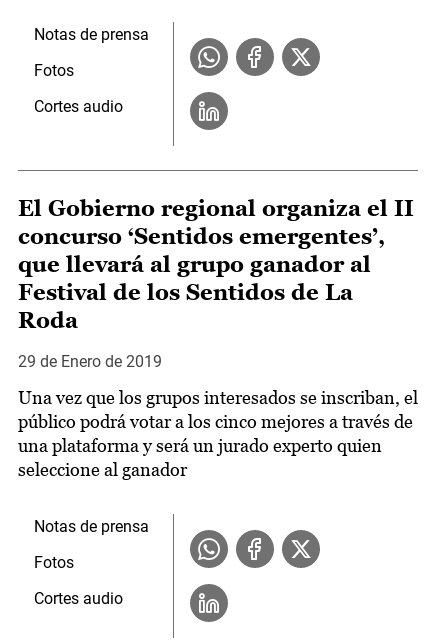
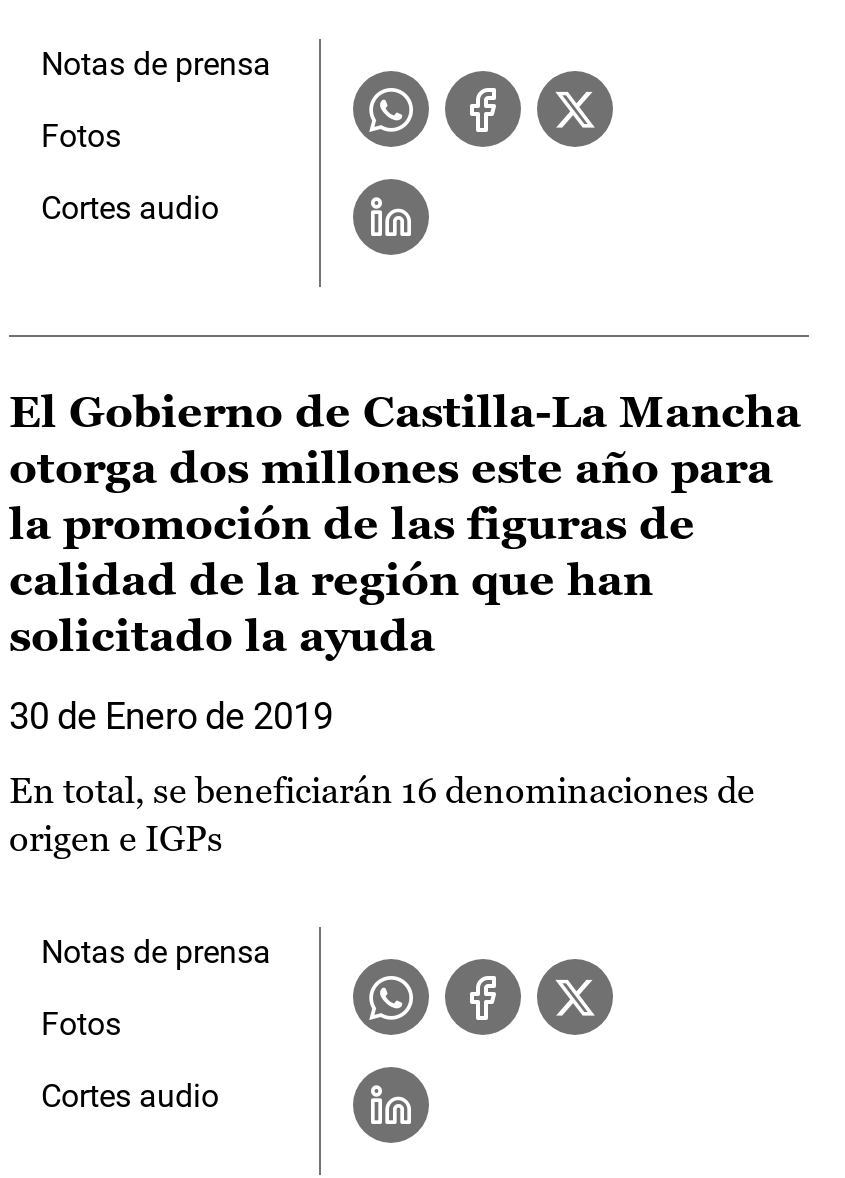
- El Gobierno regional organiza el II
- concurso ‘Sentidos emergentes’,
- que llevará al grupo ganador al
- Festival de los Sentidos de La
- Roda
+ El Gobierno de Castilla-La Mancha
+ otorga dos millones este año para
+ la promoción de las figuras de
+ calidad de la región que han
+ solicitado la ayuda

- 29 de Enero de 2019
+ 30 de Enero de 2019

- Una vez que los grupos interesados se inscriban, el
- público podrá votar a los cinco mejores a través de
- una plataforma y será un jurado experto quien
- seleccione al ganador
+ En total, se beneficiarán 16 denominaciones de
+ origen e IGPs
